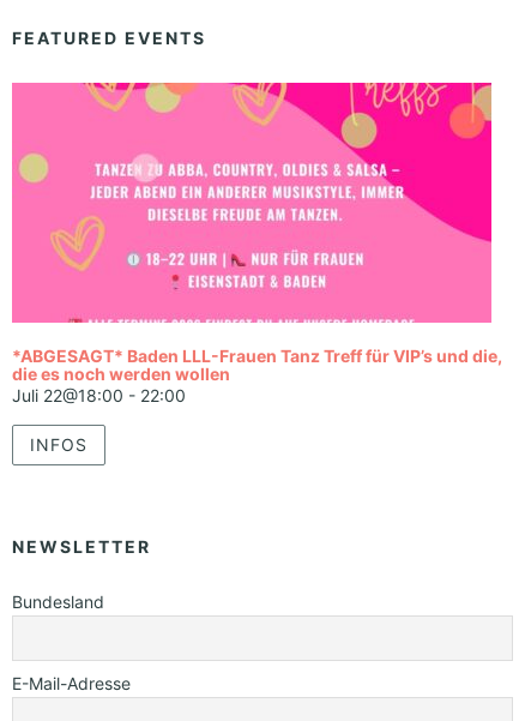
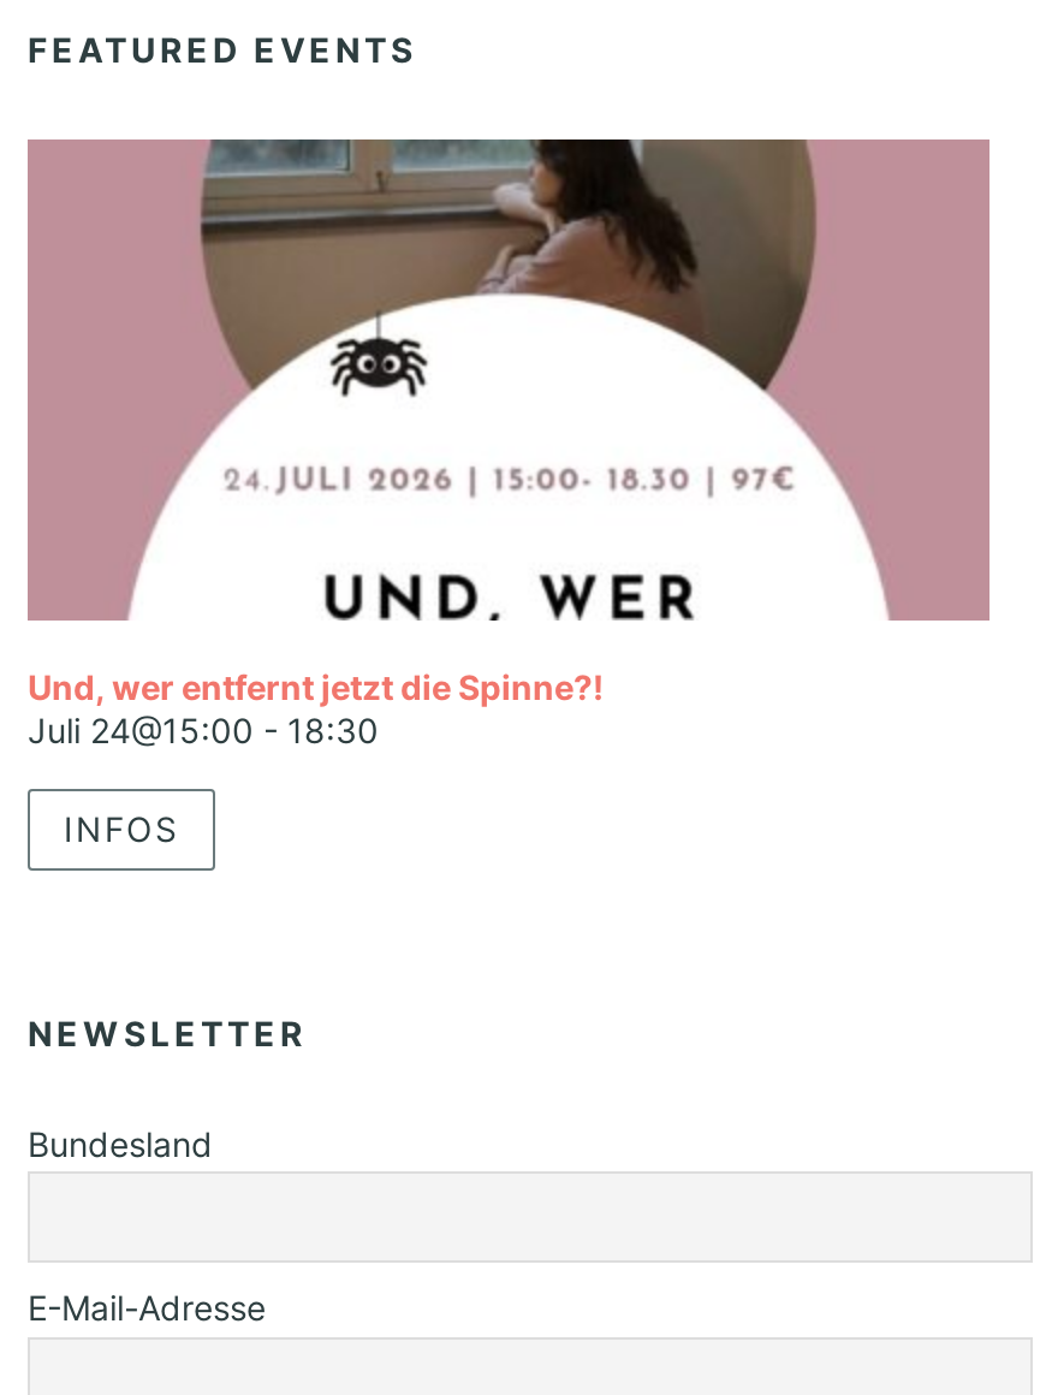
- [image]
- *ABGESAGT* Baden LLL-Frauen Tanz Treff für VIP’s und die,
- die es noch werden wollen
- Juli 22@18:00 - 22:00
+ [image]
+ Und, wer entfernt jetzt die Spinne?!
+ Juli 24@15:00 - 18:30
